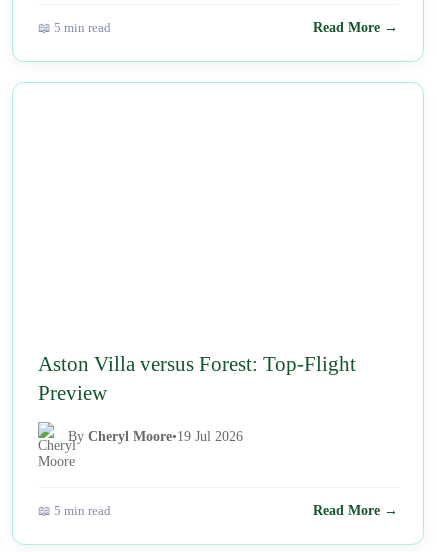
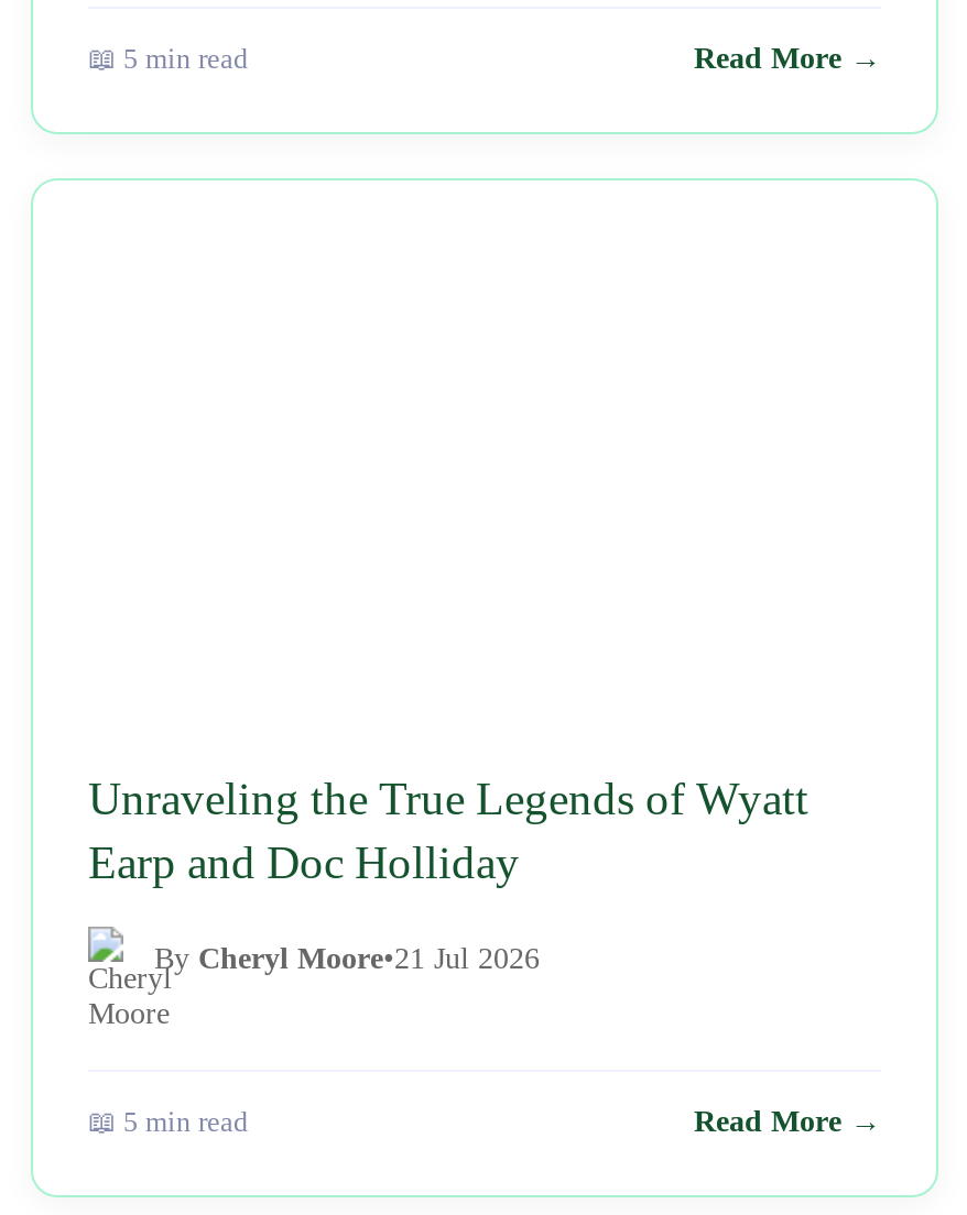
- Aston Villa versus Forest: Top-Flight
- Preview
+ Unraveling the True Legends of Wyatt
+ Earp and Doc Holliday

- By Cheryl Moore•19 Jul 2026
+ By Cheryl Moore•21 Jul 2026
